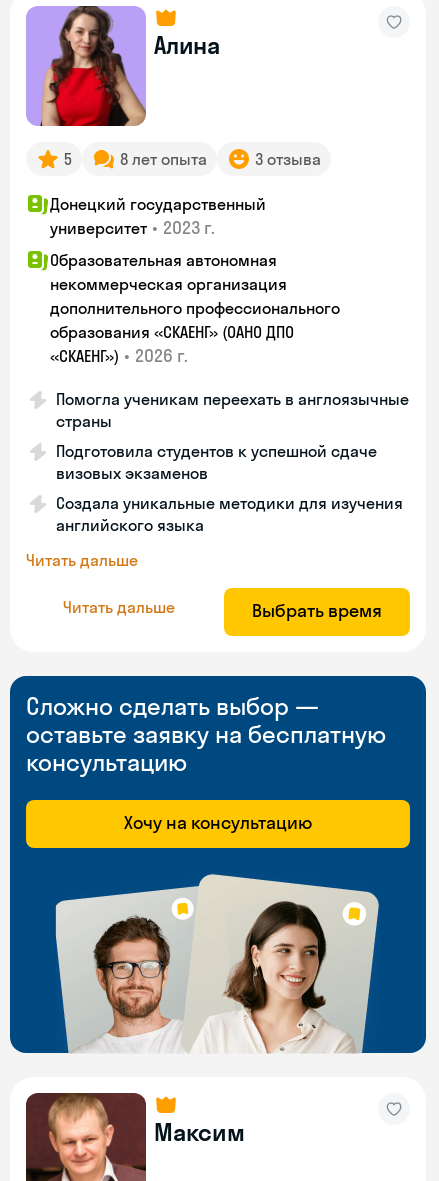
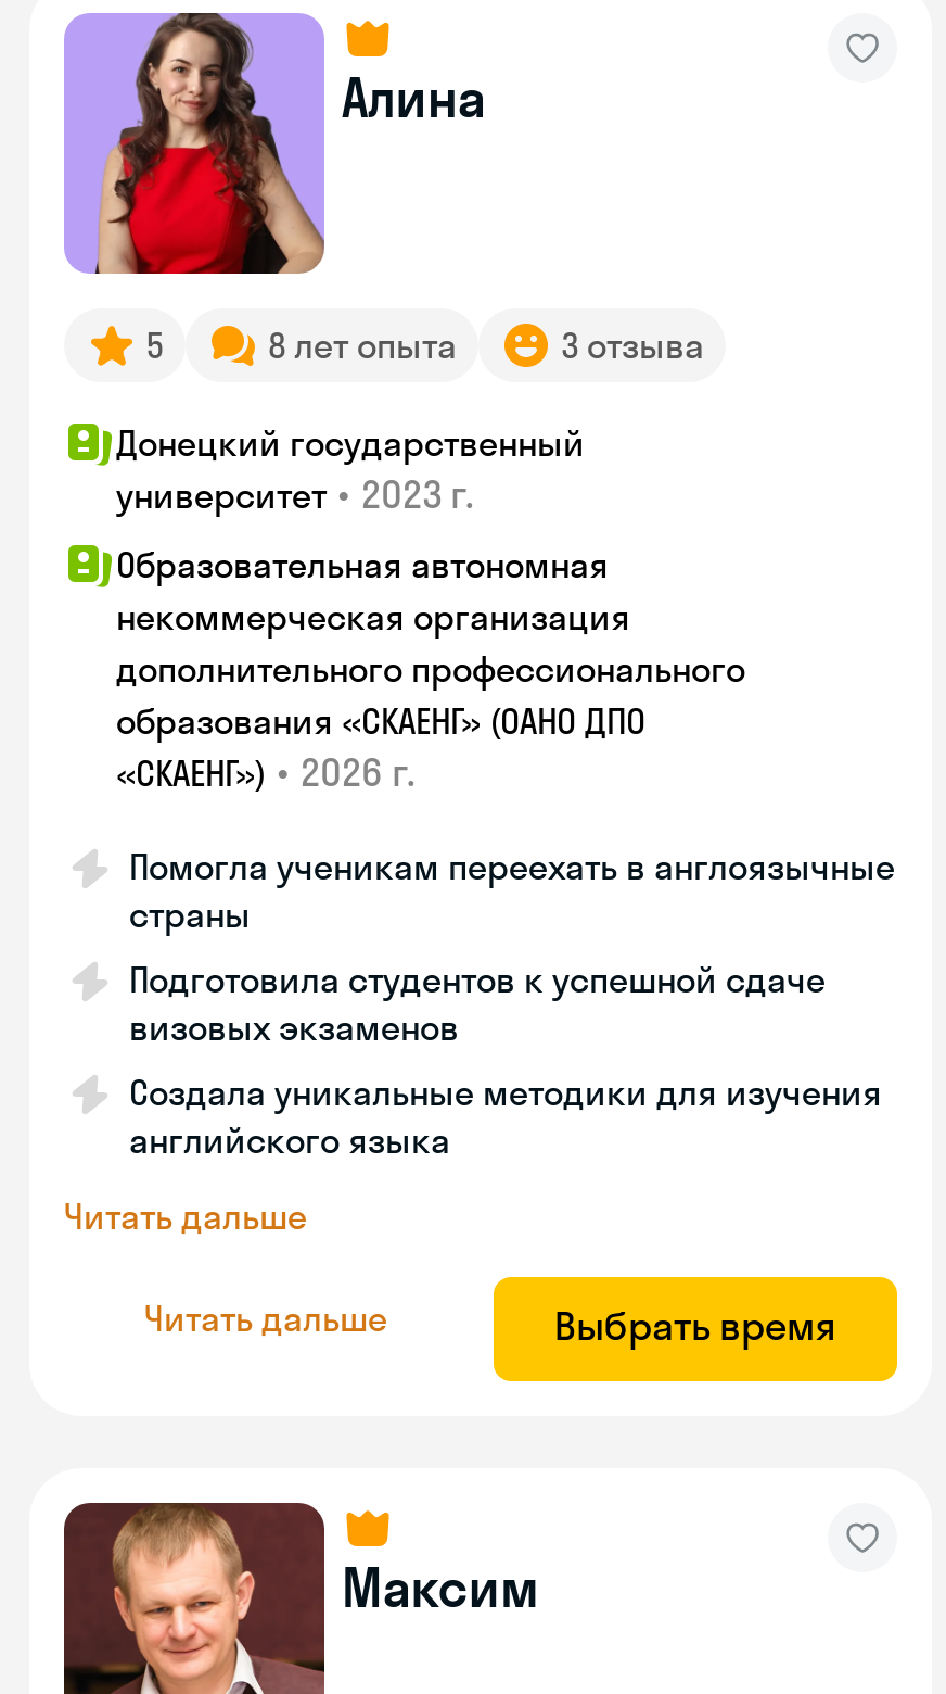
- [image]
- Сложно сделать выбор —
- оставьте заявку на бесплатную
- консультацию
- Хочу на консультацию
